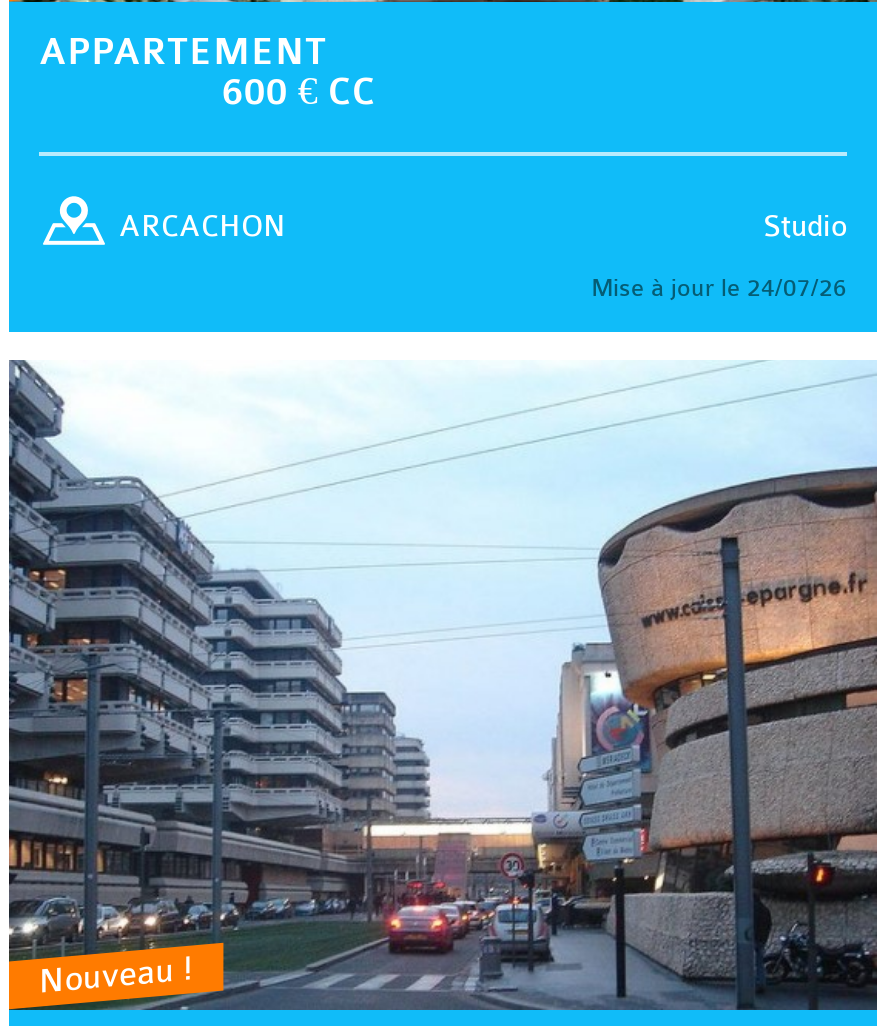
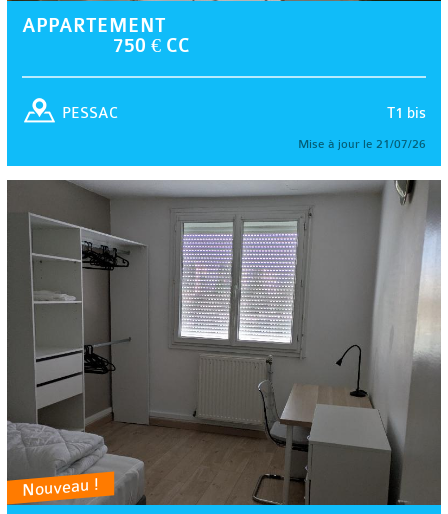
- 600 € CC
+ 750 € CC

- Studio
- ARCACHON
+ T1 bis
+ PESSAC

- Mise à jour le 24/07/26
+ Mise à jour le 21/07/26

- [image]
+ [image]
